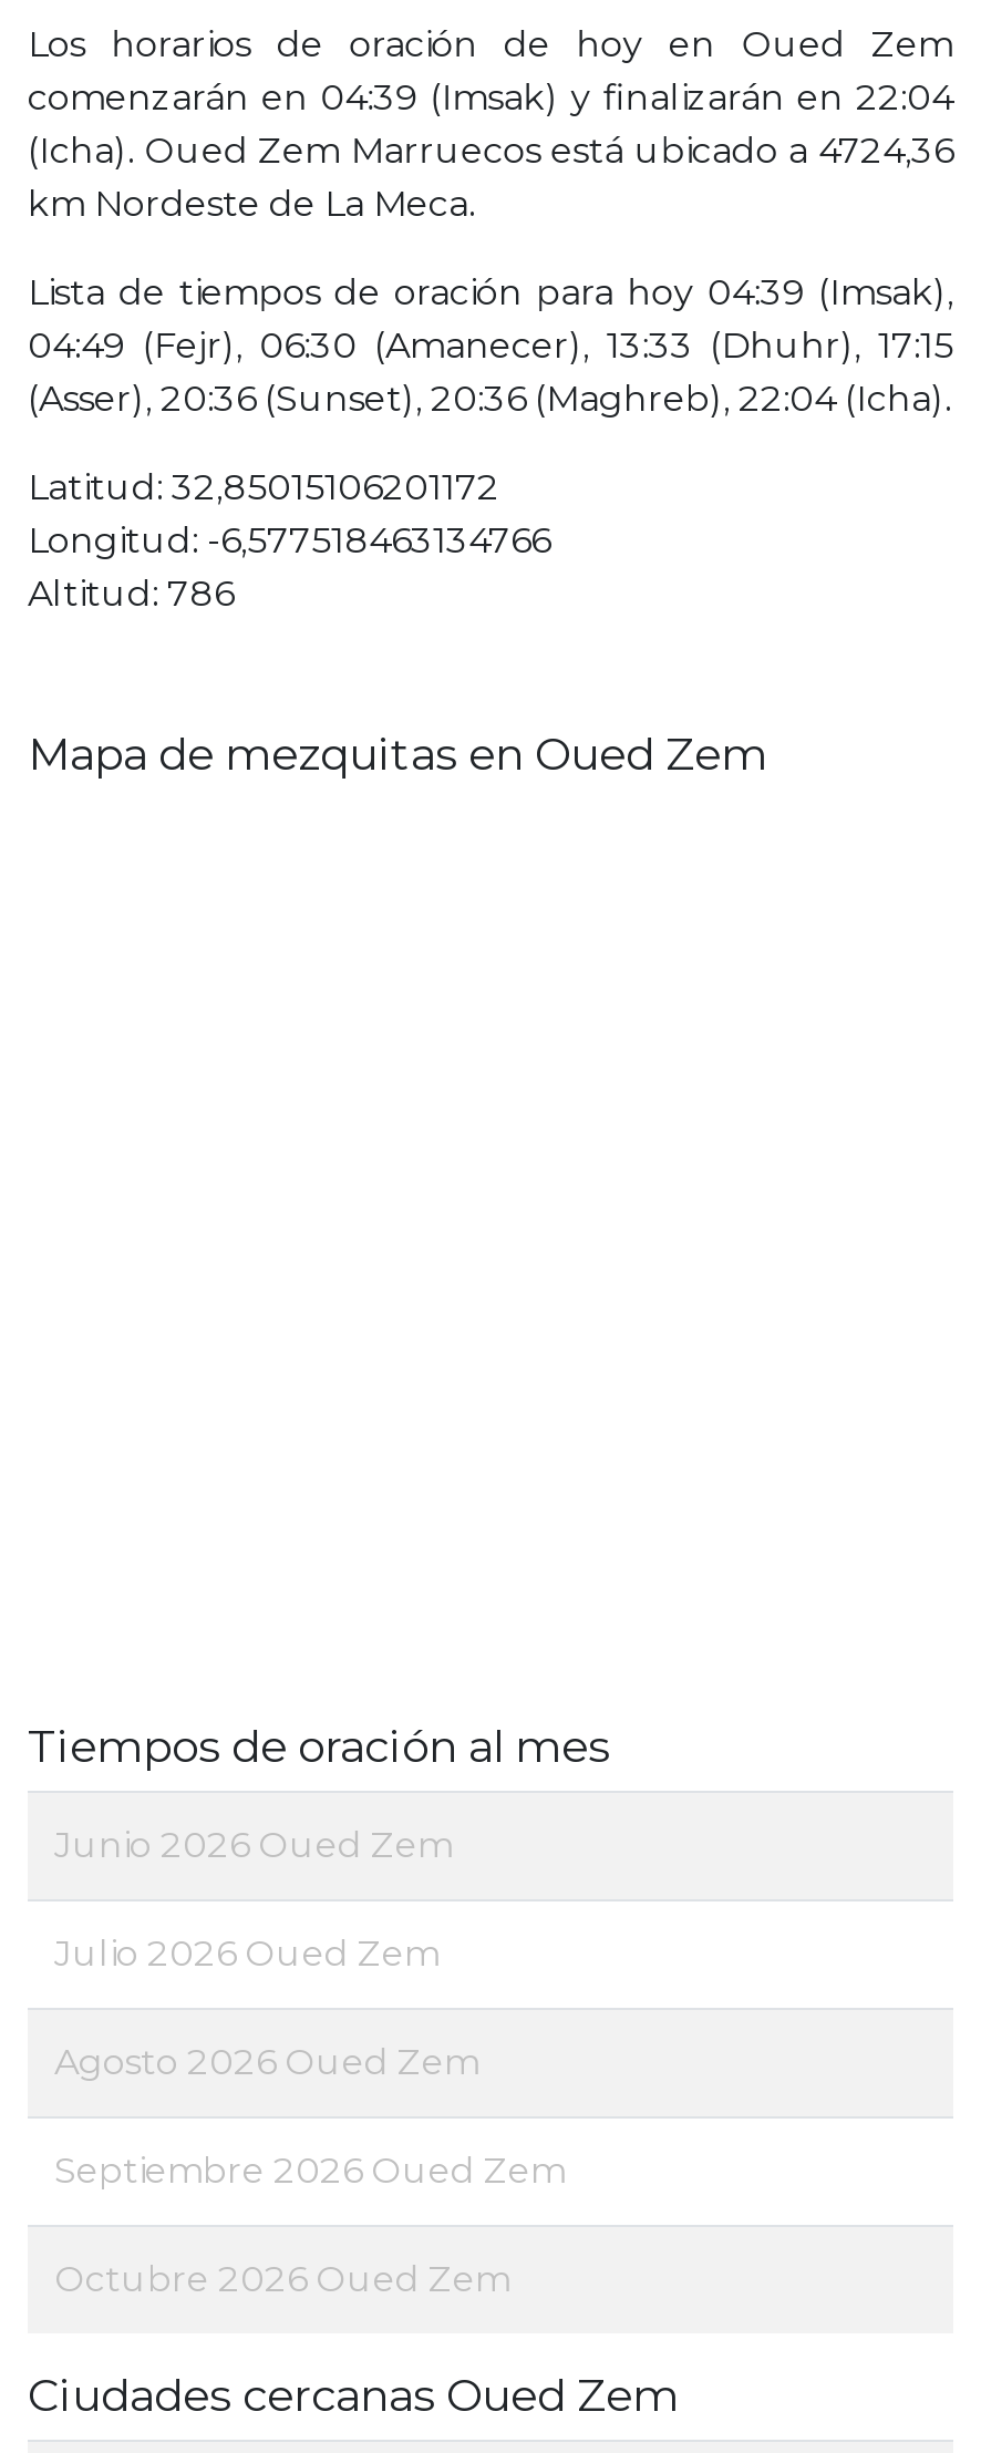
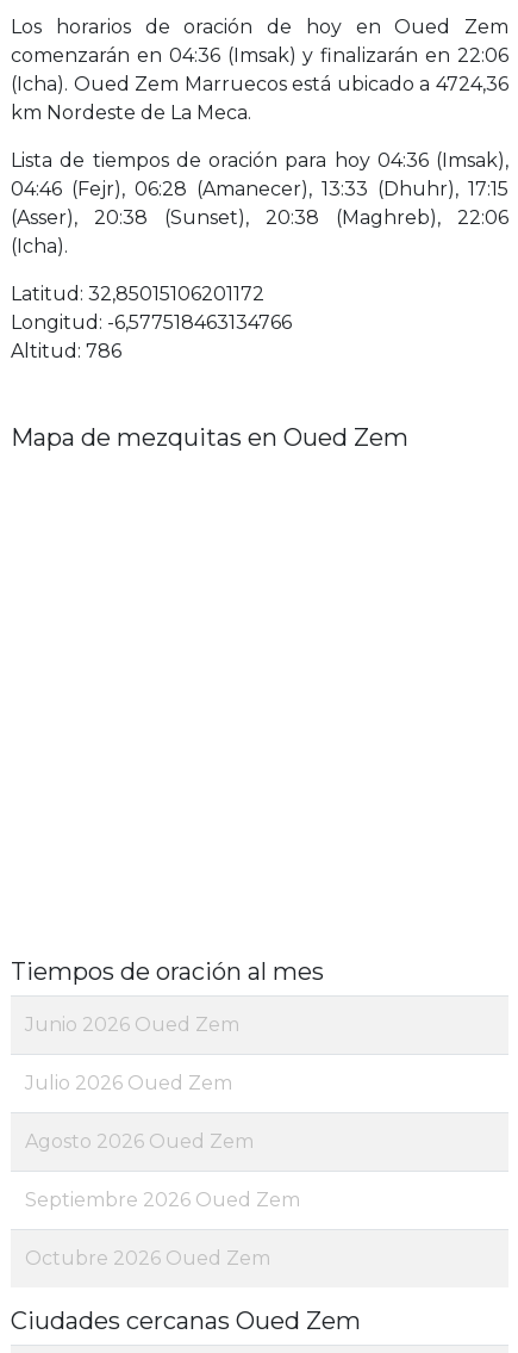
- comenzarán en 04:39 (Imsak) y finalizarán en 22:04
+ comenzarán en 04:36 (Imsak) y finalizarán en 22:06

- Lista de tiempos de oración para hoy 04:39 (Imsak),
- 04:49 (Fejr), 06:30 (Amanecer), 13:33 (Dhuhr), 17:15
- (Asser), 20:36 (Sunset), 20:36 (Maghreb), 22:04 (Icha).
+ Lista de tiempos de oración para hoy 04:36 (Imsak),
+ 04:46 (Fejr), 06:28 (Amanecer), 13:33 (Dhuhr), 17:15
+ (Asser), 20:38 (Sunset), 20:38 (Maghreb), 22:06
+ (Icha).
